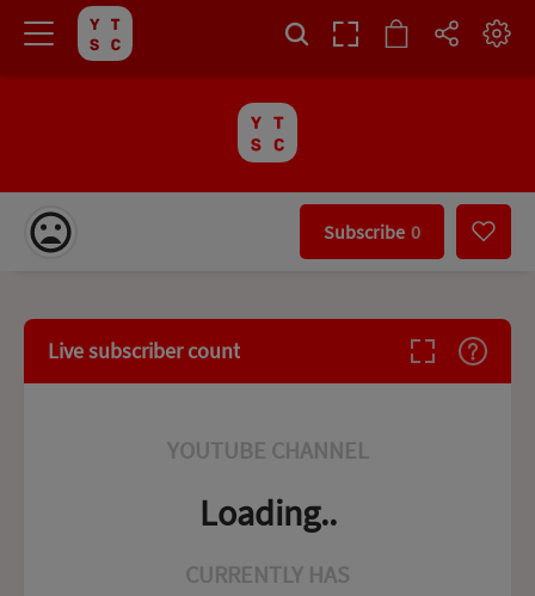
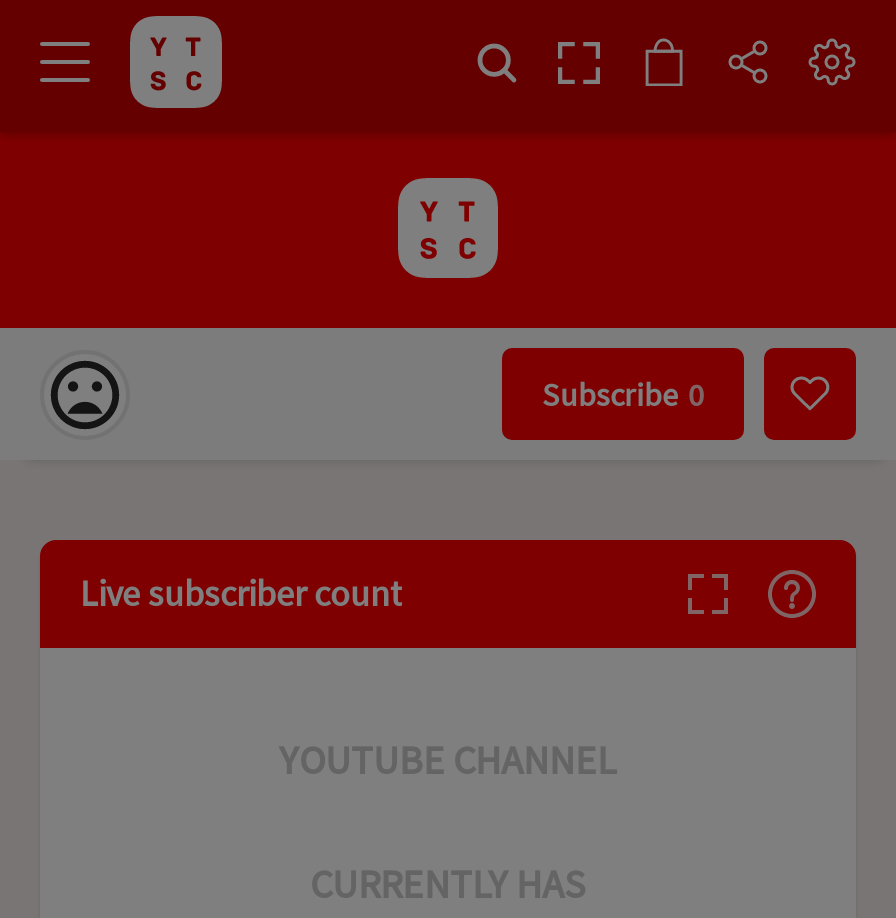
- Loading..
